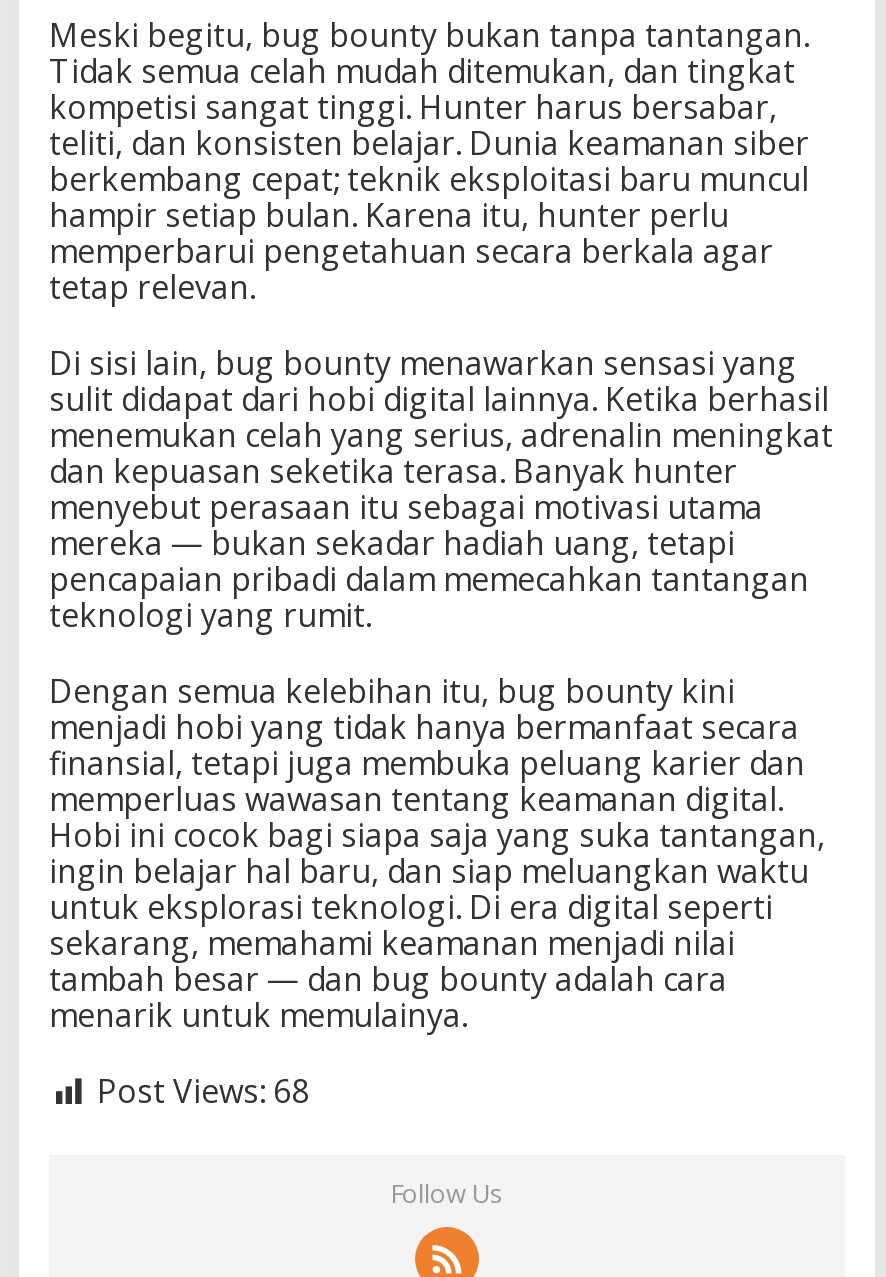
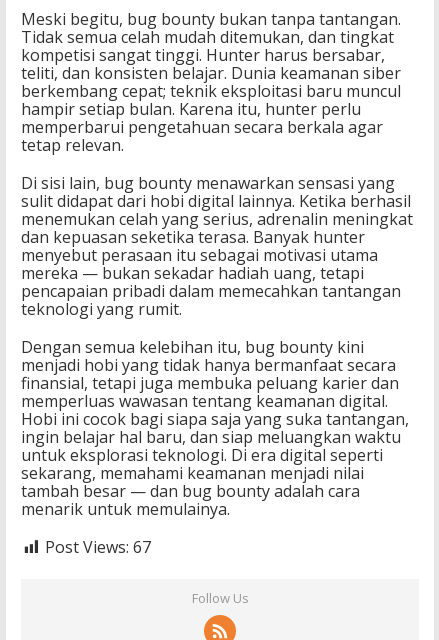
- Post Views: 68
+ Post Views: 67
